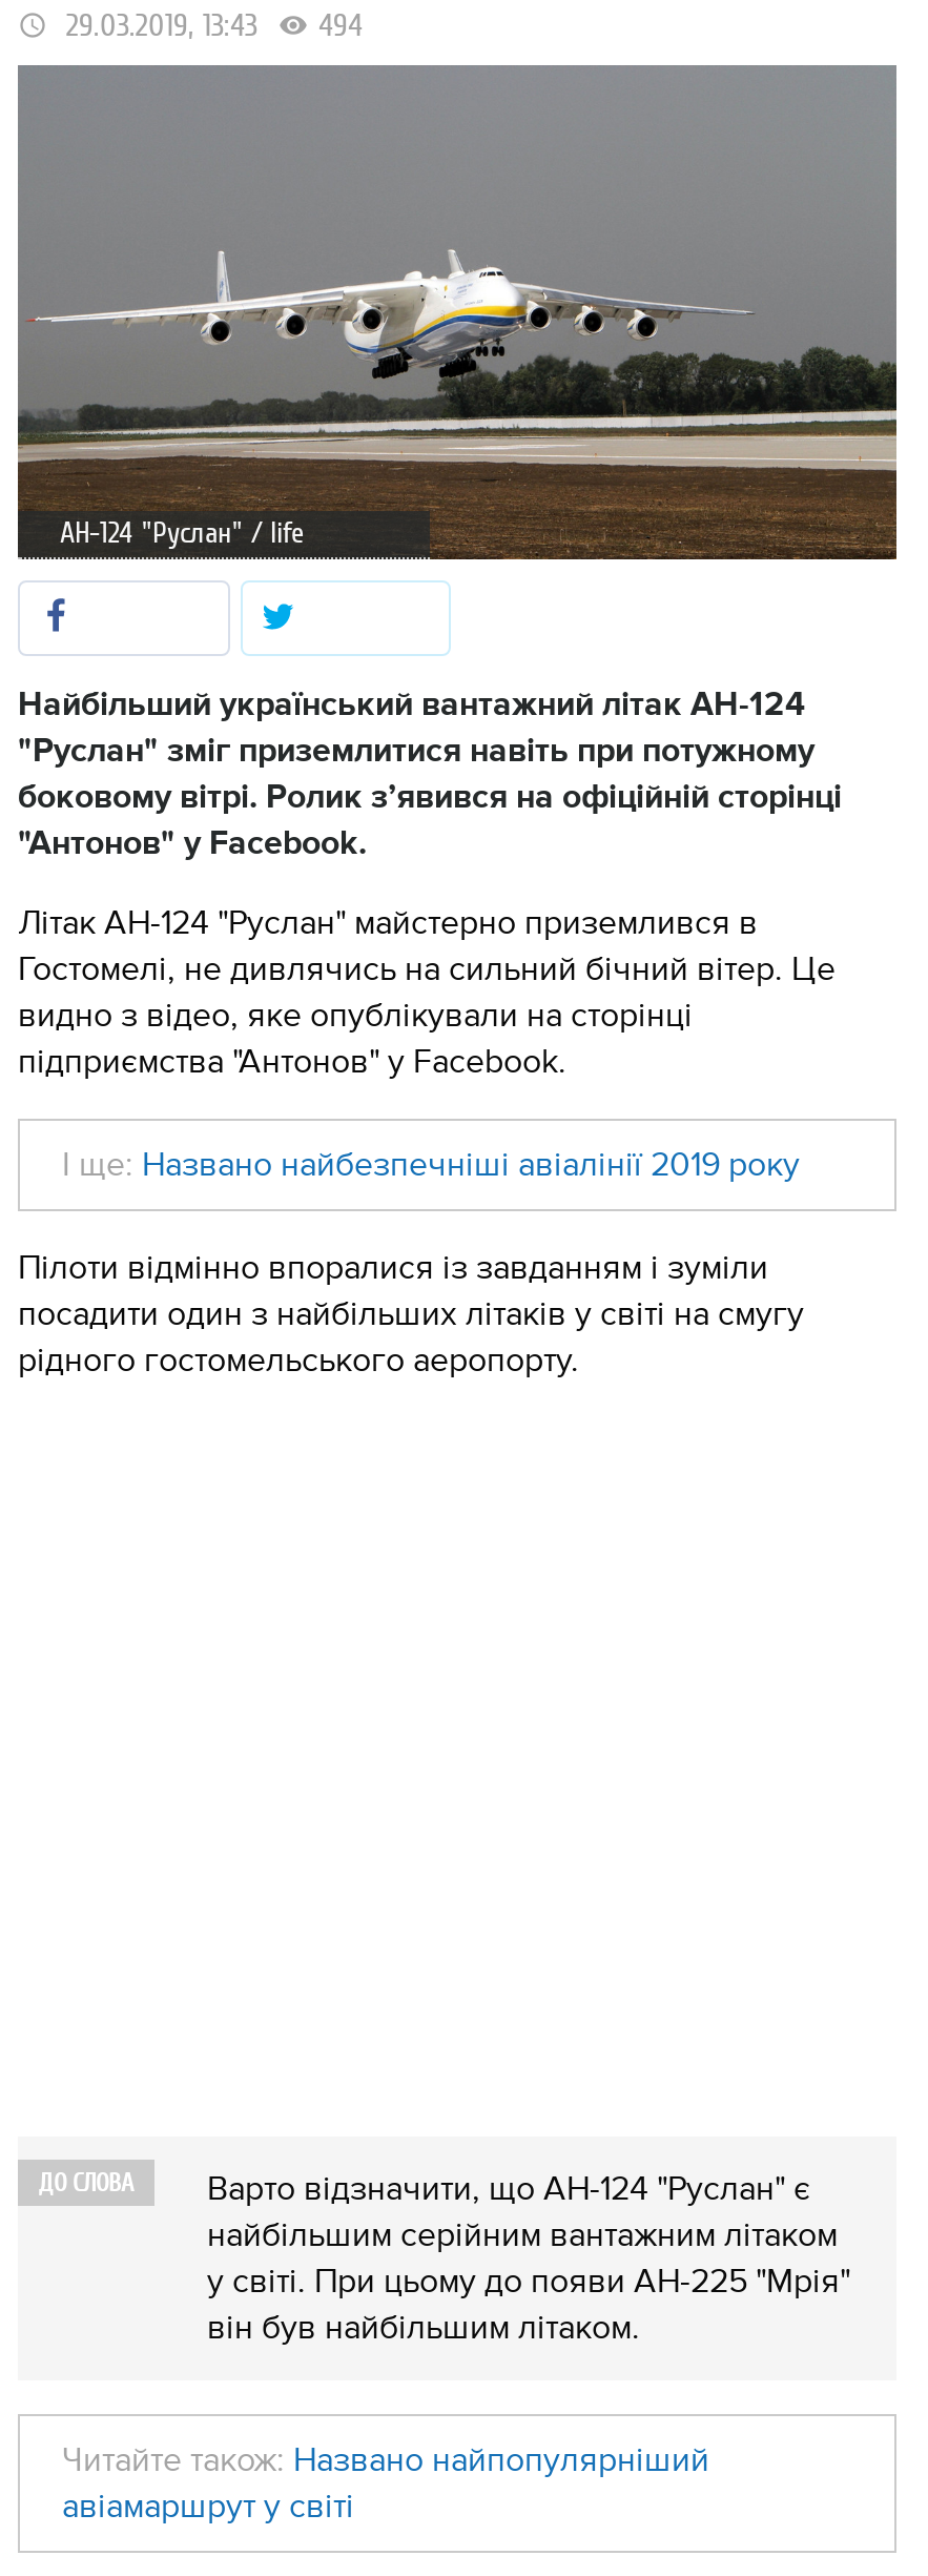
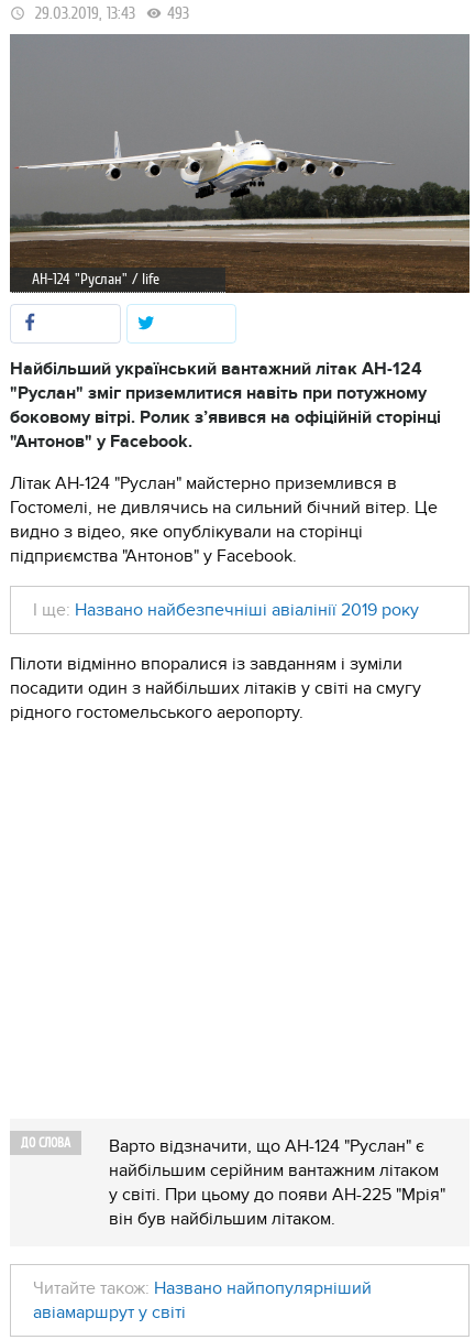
- 29.03.2019, 13:43 494
+ 29.03.2019, 13:43 493
